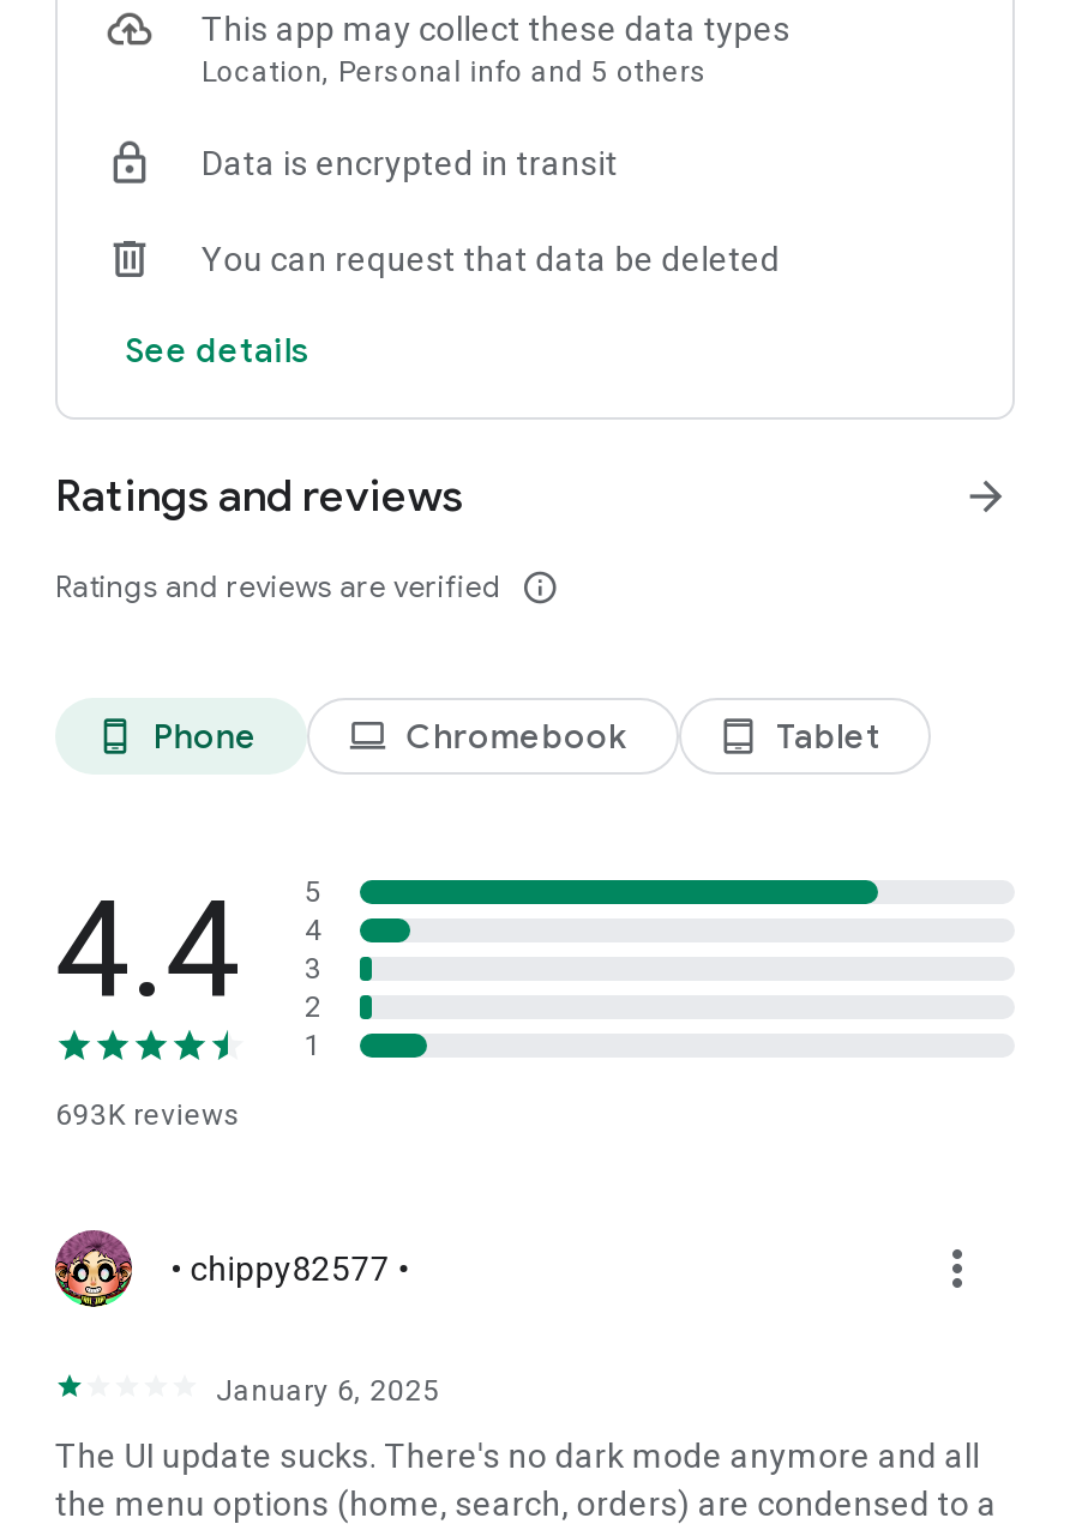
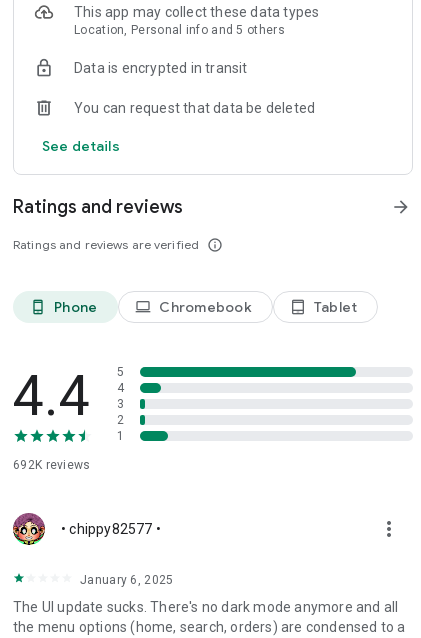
- 693K reviews
+ 692K reviews
